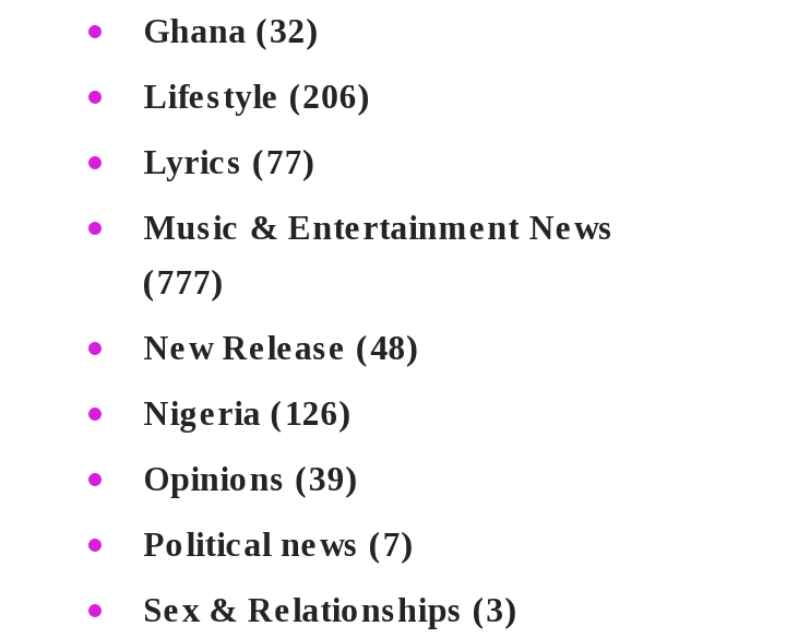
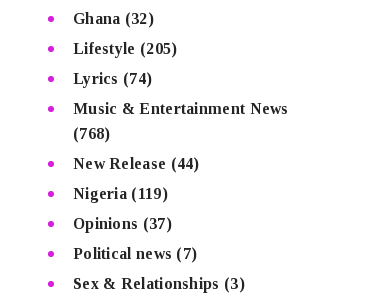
- Lifestyle (206)
+ Lifestyle (205)

- Lyrics (77)
+ Lyrics (74)

- (777)
+ (768)

- New Release (48)
+ New Release (44)

- Nigeria (126)
+ Nigeria (119)

- Opinions (39)
+ Opinions (37)
